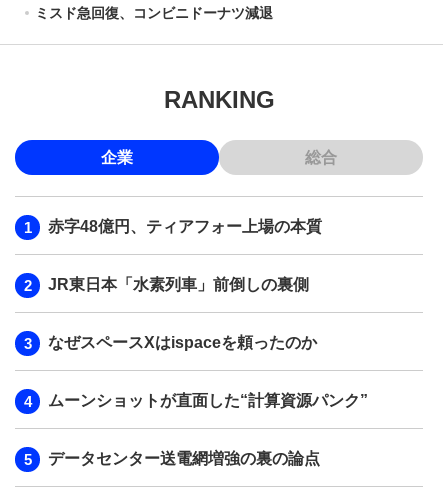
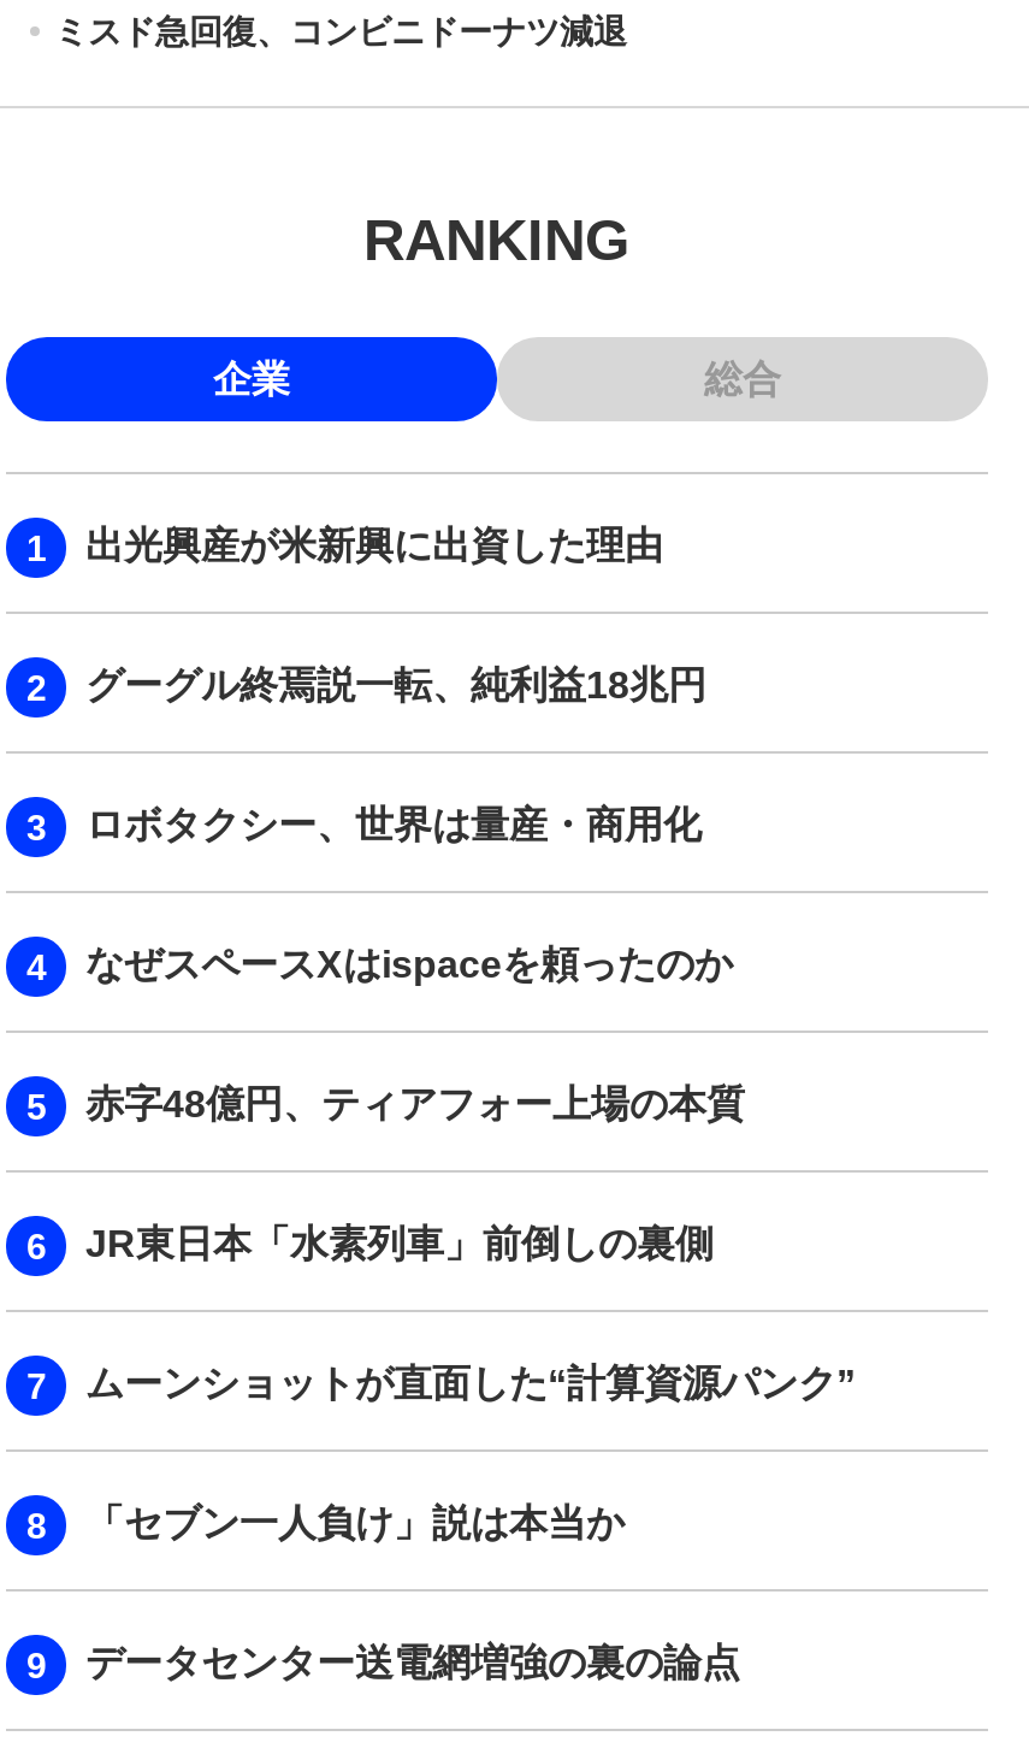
+ 出光興産が米新興に出資した理由
+ グーグル終焉説一転、純利益18兆円
+ ロボタクシー、世界は量産・商用化

moved up: なぜスペースXはispaceを頼ったのか

+ 「セブン一人負け」説は本当か
